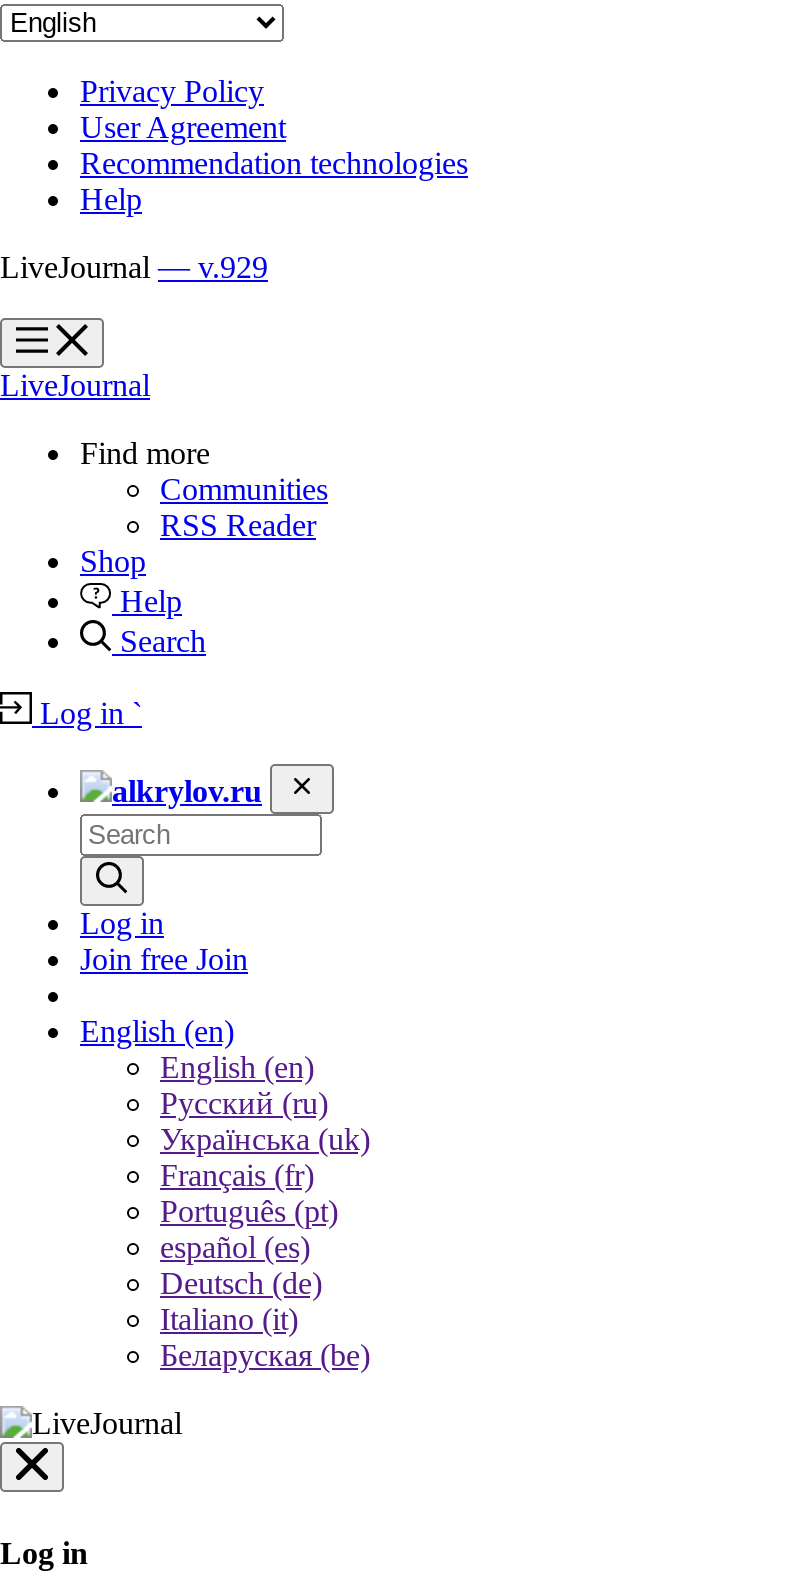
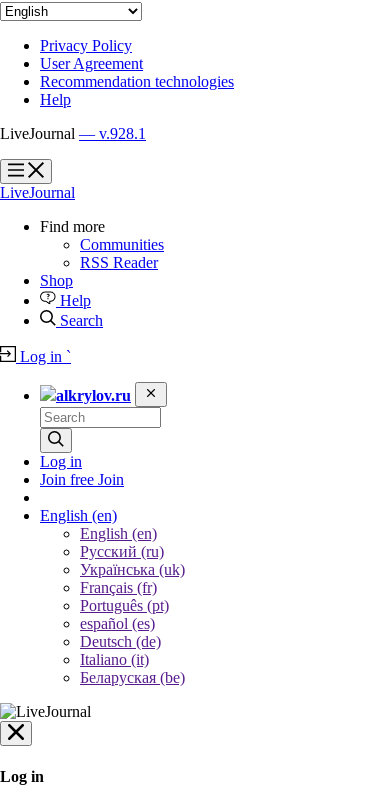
- LiveJournal — v.929
+ LiveJournal — v.928.1
